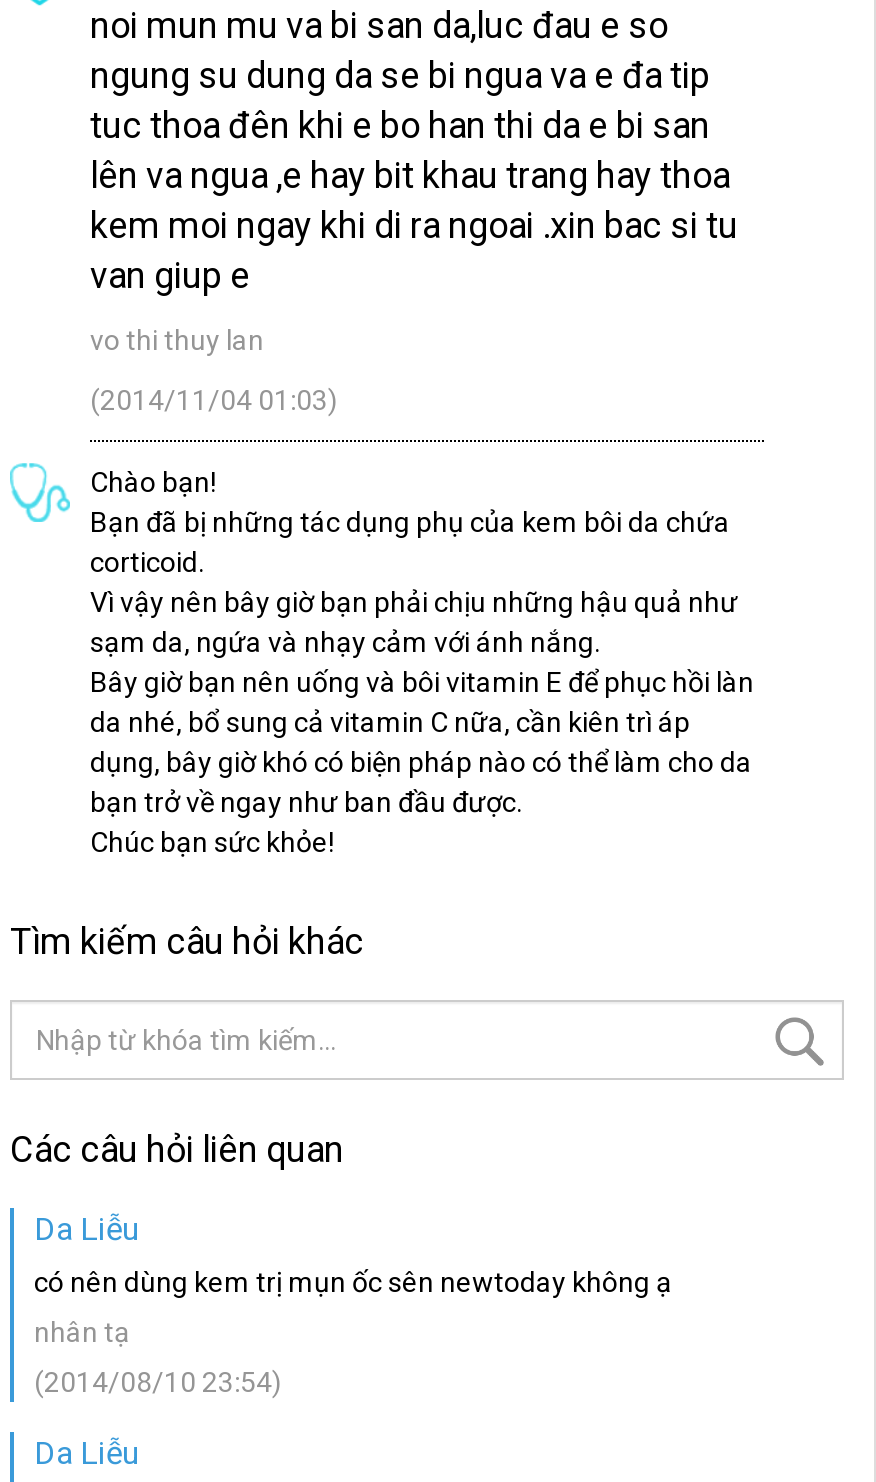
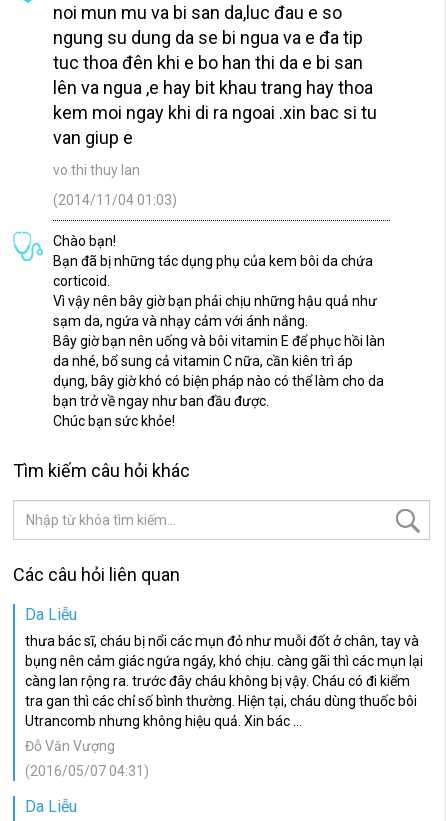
- có nên dùng kem trị mụn ốc sên newtoday không ạ
+ thưa bác sĩ, cháu bị nổi các mụn đỏ như muỗi đốt ở chân, tay và
+ bụng nên cảm giác ngứa ngáy, khó chịu. càng gãi thì các mụn lại
+ càng lan rộng ra. trước đây cháu không bị vậy. Cháu có đi kiểm
+ tra gan thì các chỉ số bình thường. Hiện tại, cháu dùng thuốc bôi
+ Utrancomb nhưng không hiệu quả. Xin bác ...

- nhân tạ
+ Đỗ Văn Vượng

- (2014/08/10 23:54)
+ (2016/05/07 04:31)
